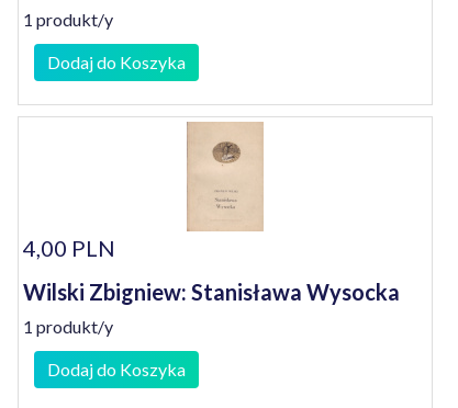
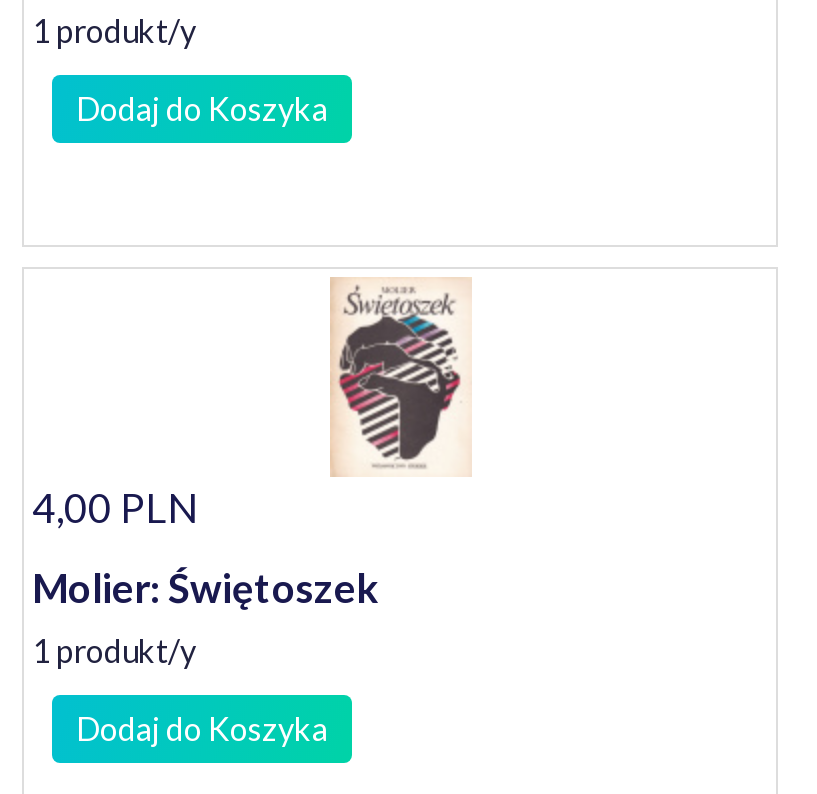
- [image]
+ [image]

- Wilski Zbigniew: Stanisława Wysocka
+ Molier: Świętoszek
